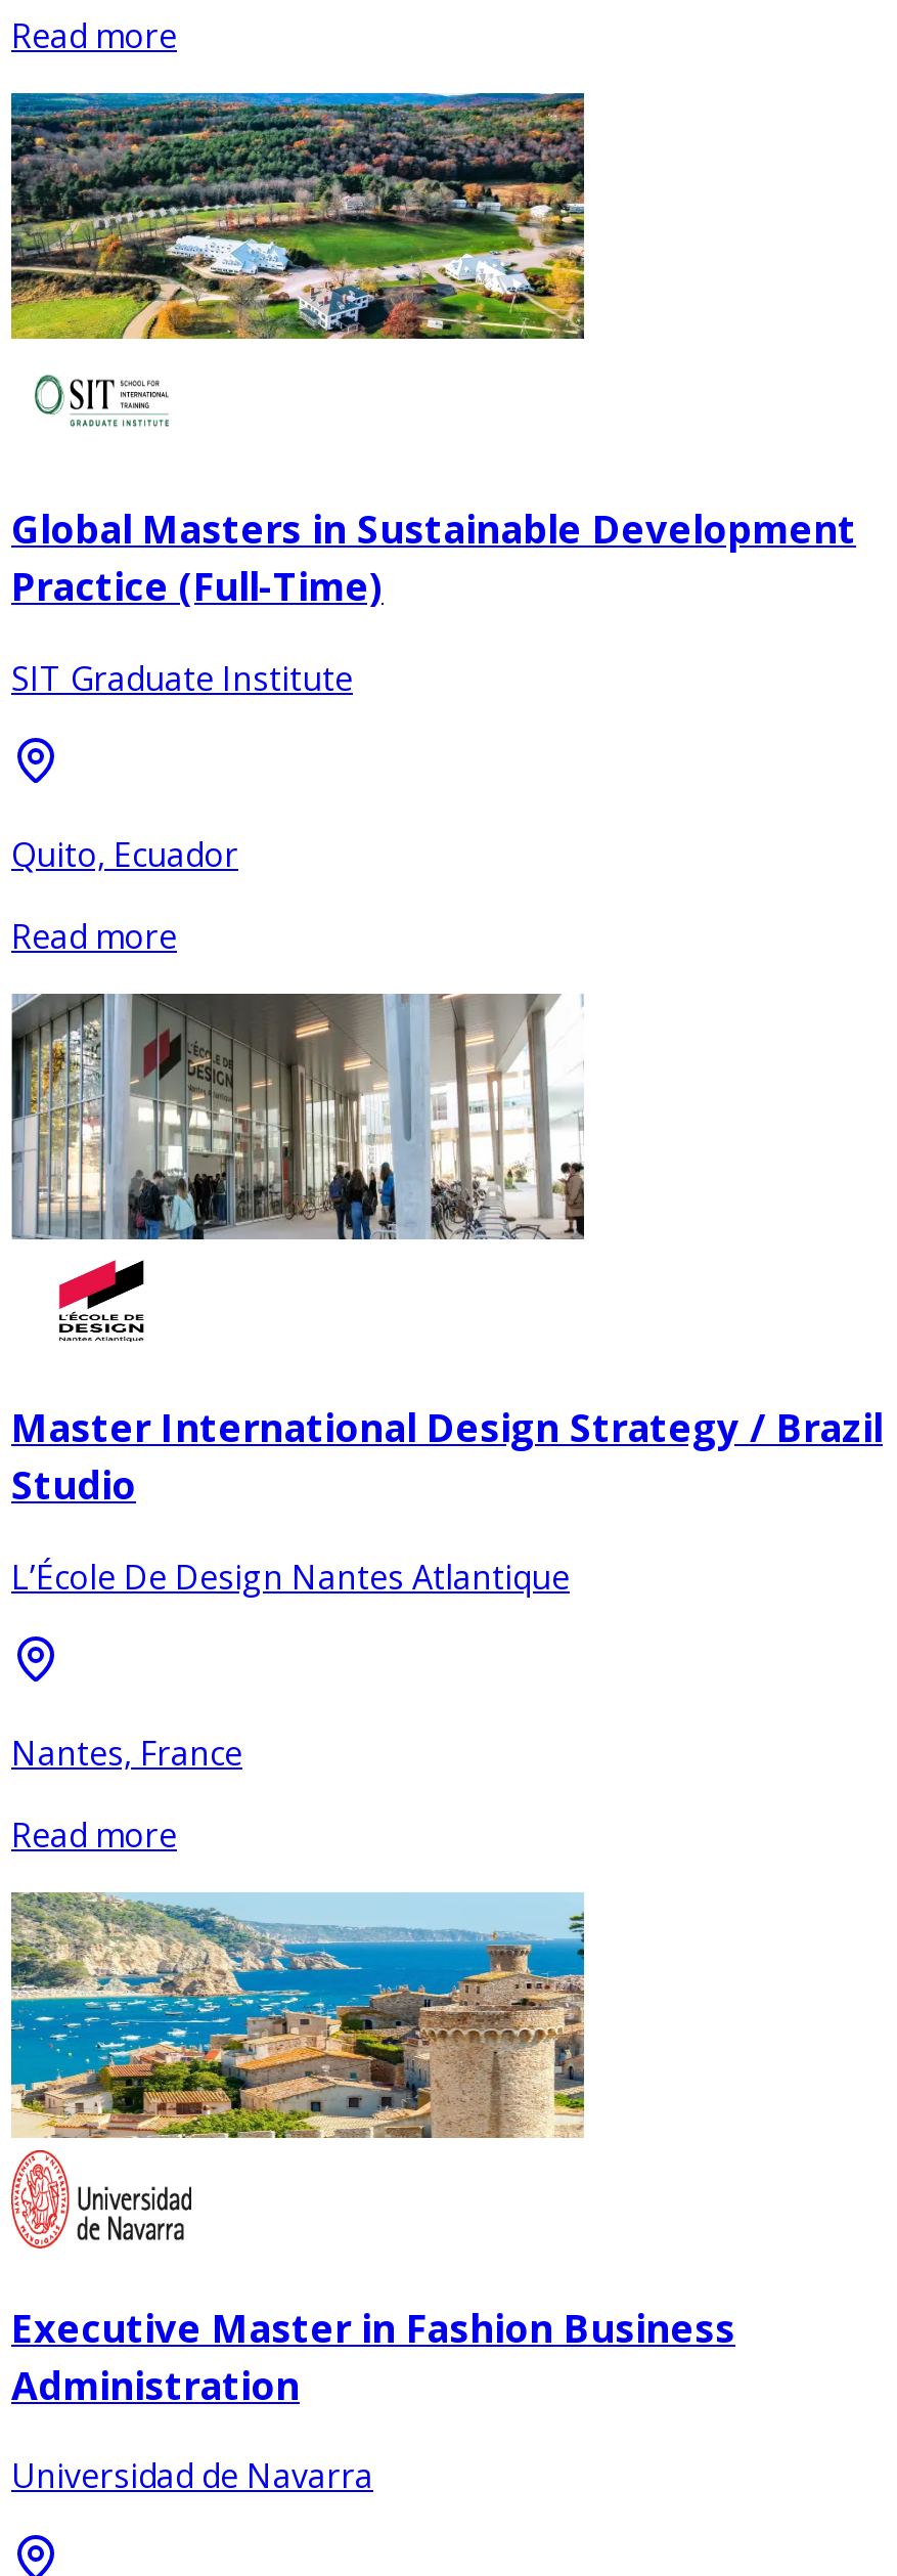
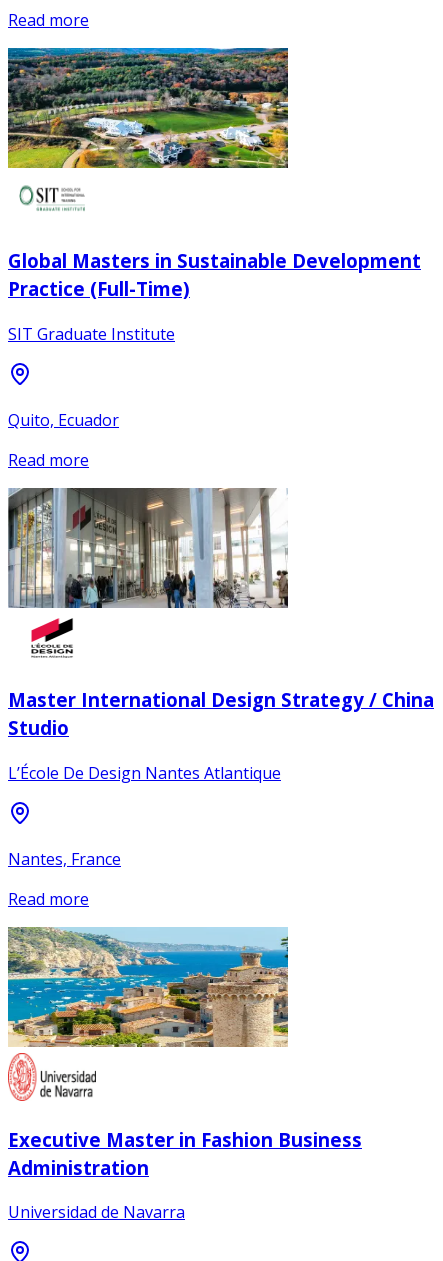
- Master International Design Strategy / Brazil
+ Master International Design Strategy / China
